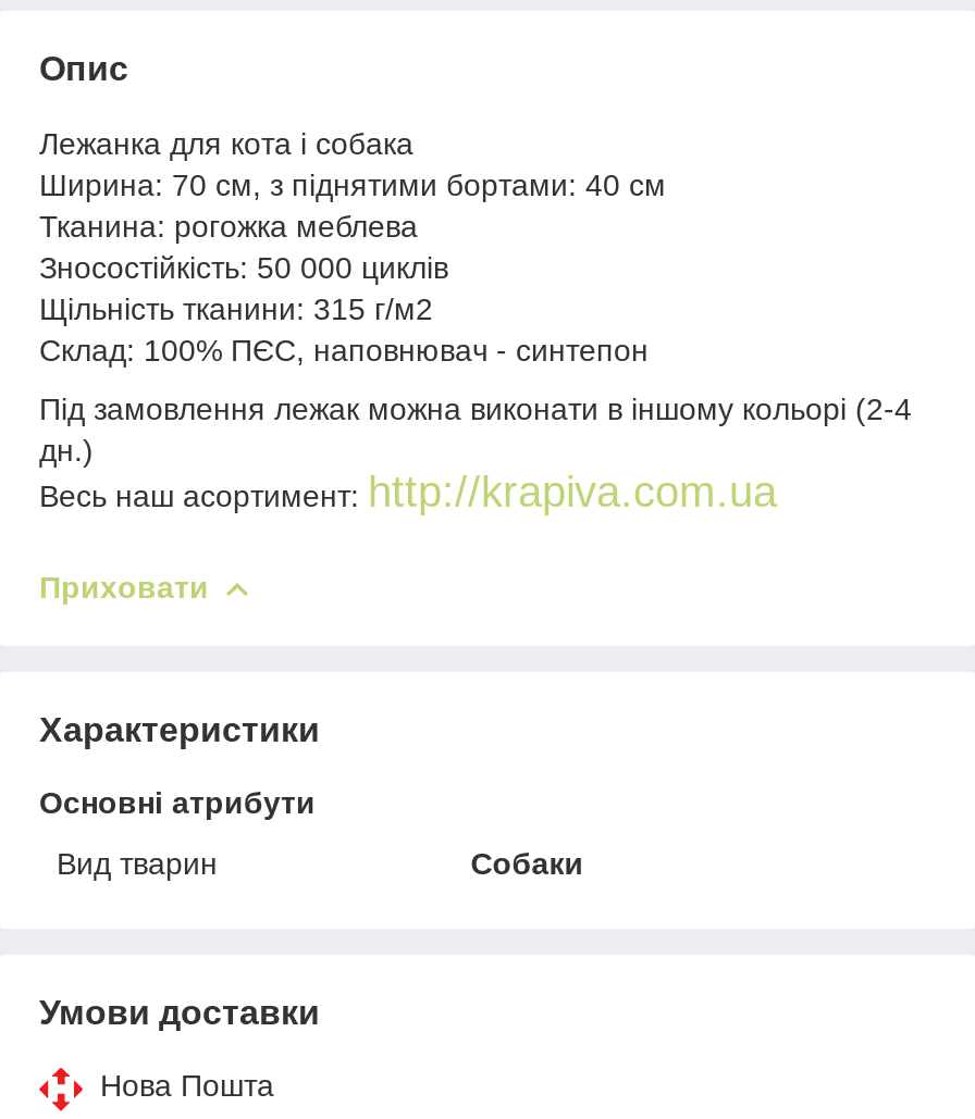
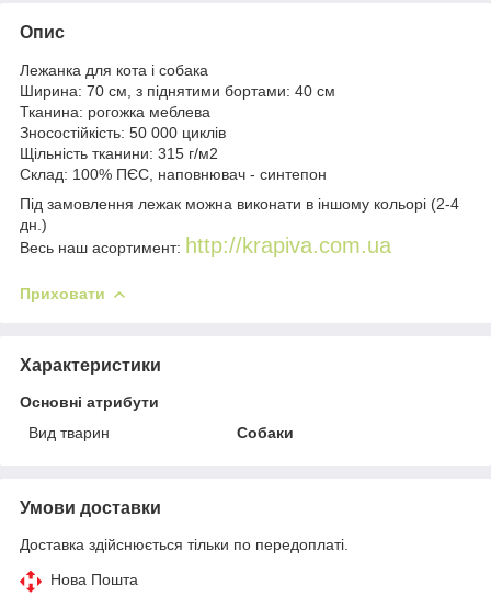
+ Доставка здійснюється тільки по передоплаті.
